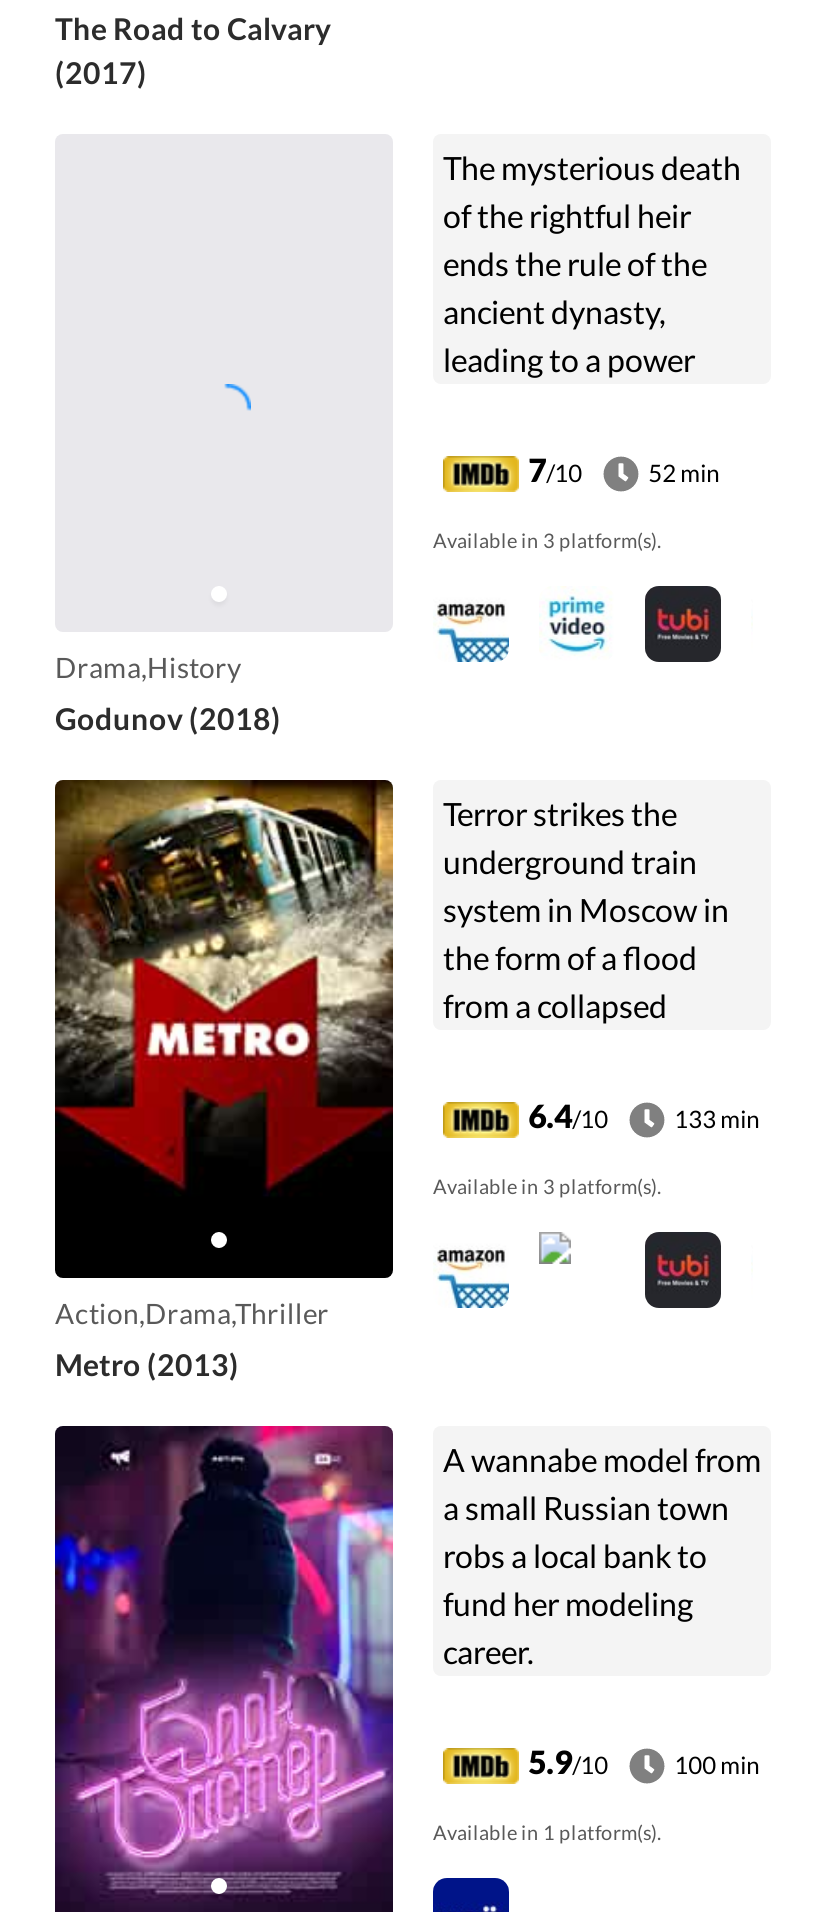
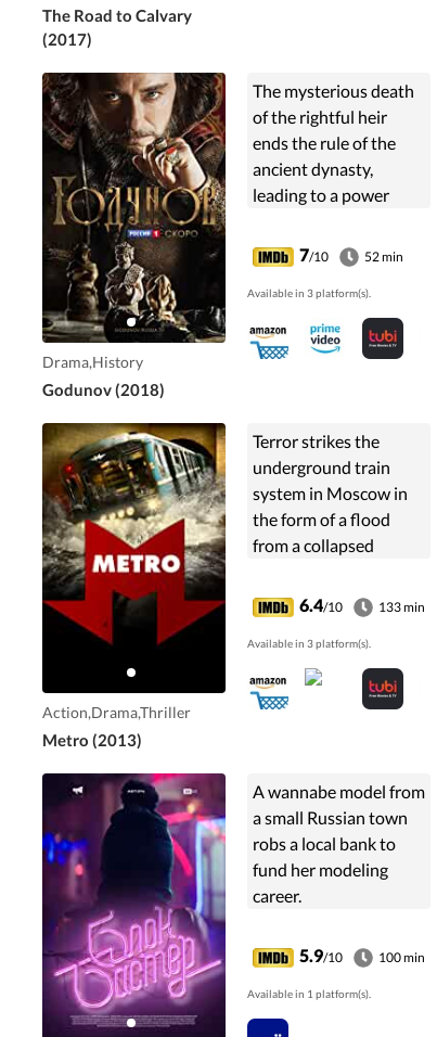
+ [image]
